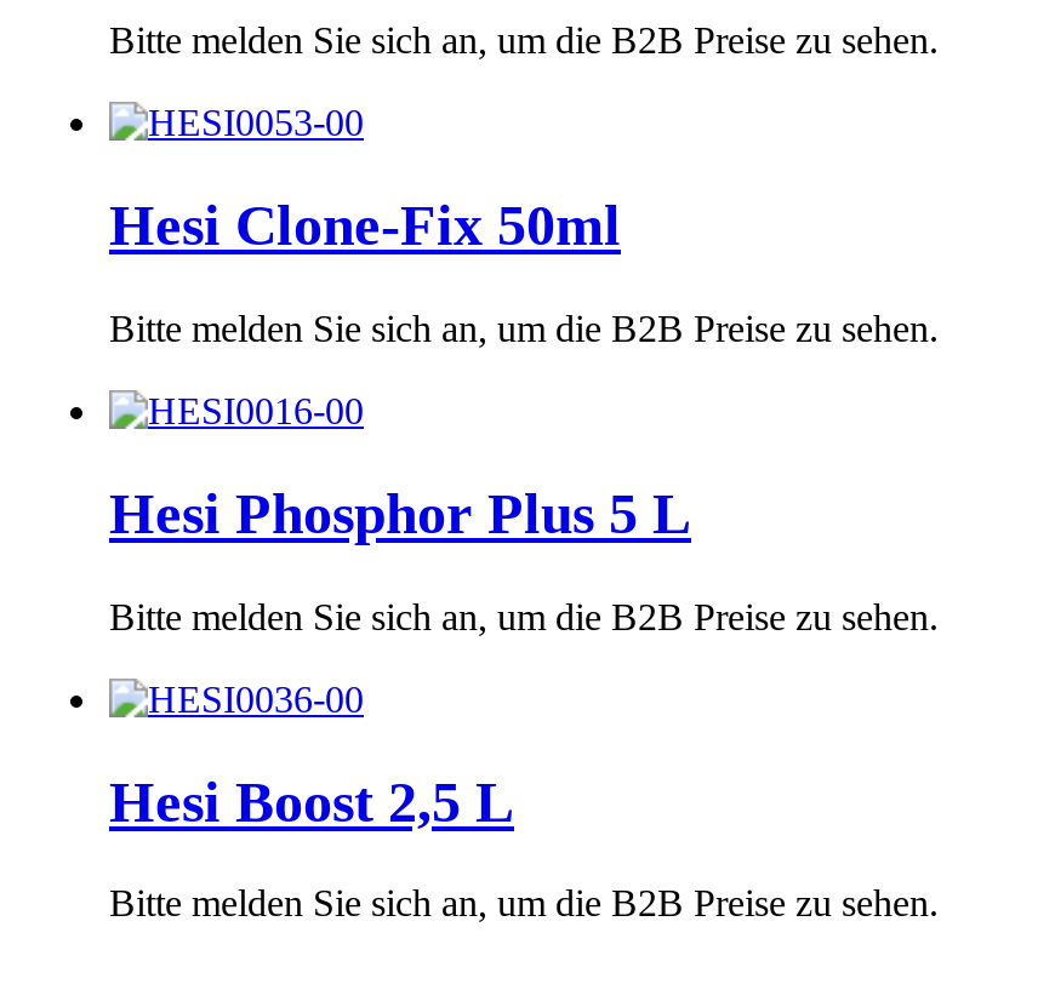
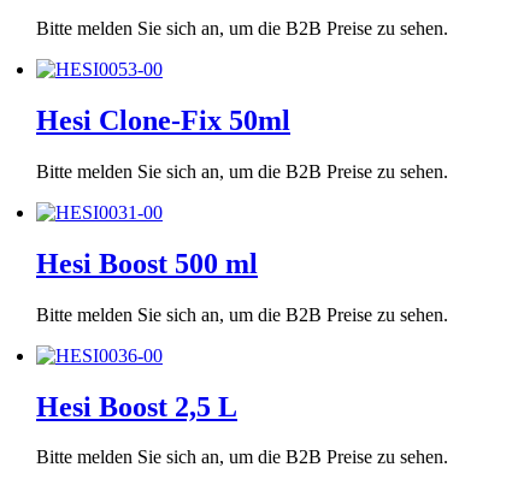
- Hesi Phosphor Plus 5 L
+ Hesi Boost 500 ml
